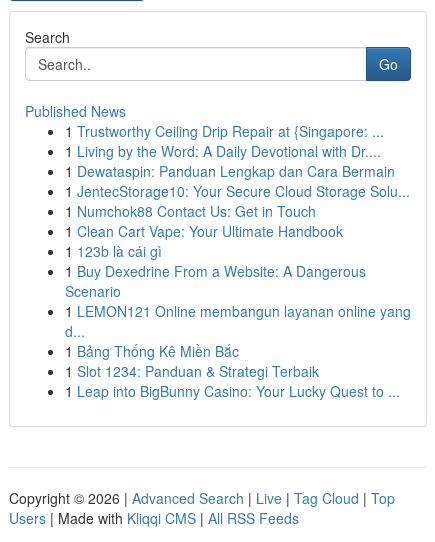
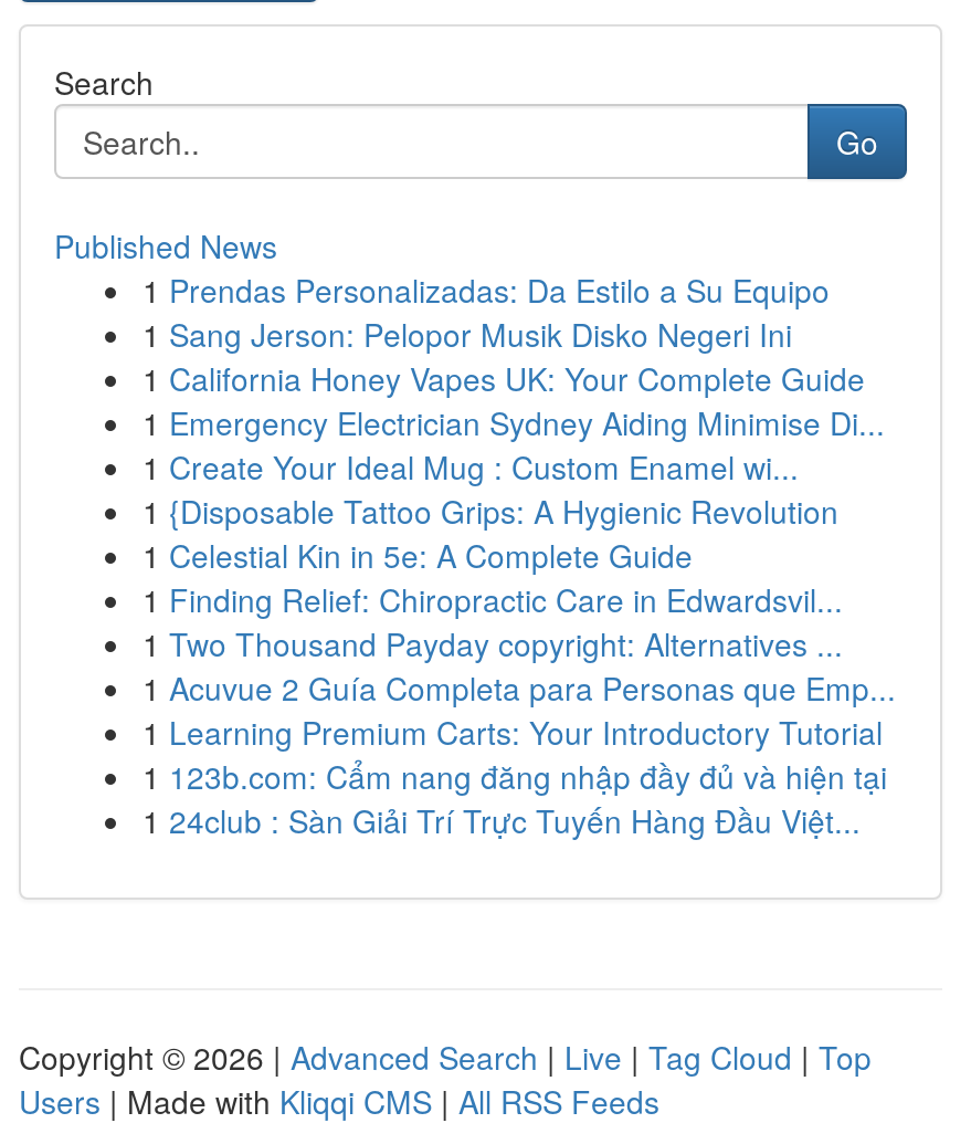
- 1 Trustworthy Ceiling Drip Repair at {Singapore: ...
- 1 Living by the Word: A Daily Devotional with Dr....
- 1 Dewataspin: Panduan Lengkap dan Cara Bermain
- 1 JentecStorage10: Your Secure Cloud Storage Solu...
- 1 Numchok88 Contact Us: Get in Touch
- 1 Clean Cart Vape: Your Ultimate Handbook
- 1 123b là cái gì
- 1 Buy Dexedrine From a Website: A Dangerous
- Scenario
- 1 LEMON121 Online membangun layanan online yang
- d...
- 1 Bảng Thống Kê Miền Bắc
- 1 Slot 1234: Panduan & Strategi Terbaik
- 1 Leap into BigBunny Casino: Your Lucky Quest to ...
+ 1 Prendas Personalizadas: Da Estilo a Su Equipo
+ 1 Sang Jerson: Pelopor Musik Disko Negeri Ini
+ 1 California Honey Vapes UK: Your Complete Guide
+ 1 Emergency Electrician Sydney Aiding Minimise Di...
+ 1 Create Your Ideal Mug : Custom Enamel wi...
+ 1 {Disposable Tattoo Grips: A Hygienic Revolution
+ 1 Celestial Kin in 5e: A Complete Guide
+ 1 Finding Relief: Chiropractic Care in Edwardsvil...
+ 1 Two Thousand Payday copyright: Alternatives ...
+ 1 Acuvue 2 Guía Completa para Personas que Emp...
+ 1 Learning Premium Carts: Your Introductory Tutorial
+ 1 123b.com: Cẩm nang đăng nhập đầy đủ và hiện tại
+ 1 24club : Sàn Giải Trí Trực Tuyến Hàng Đầu Việt...
